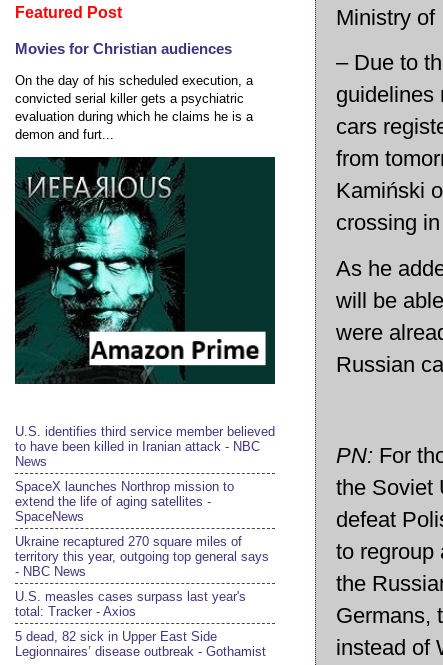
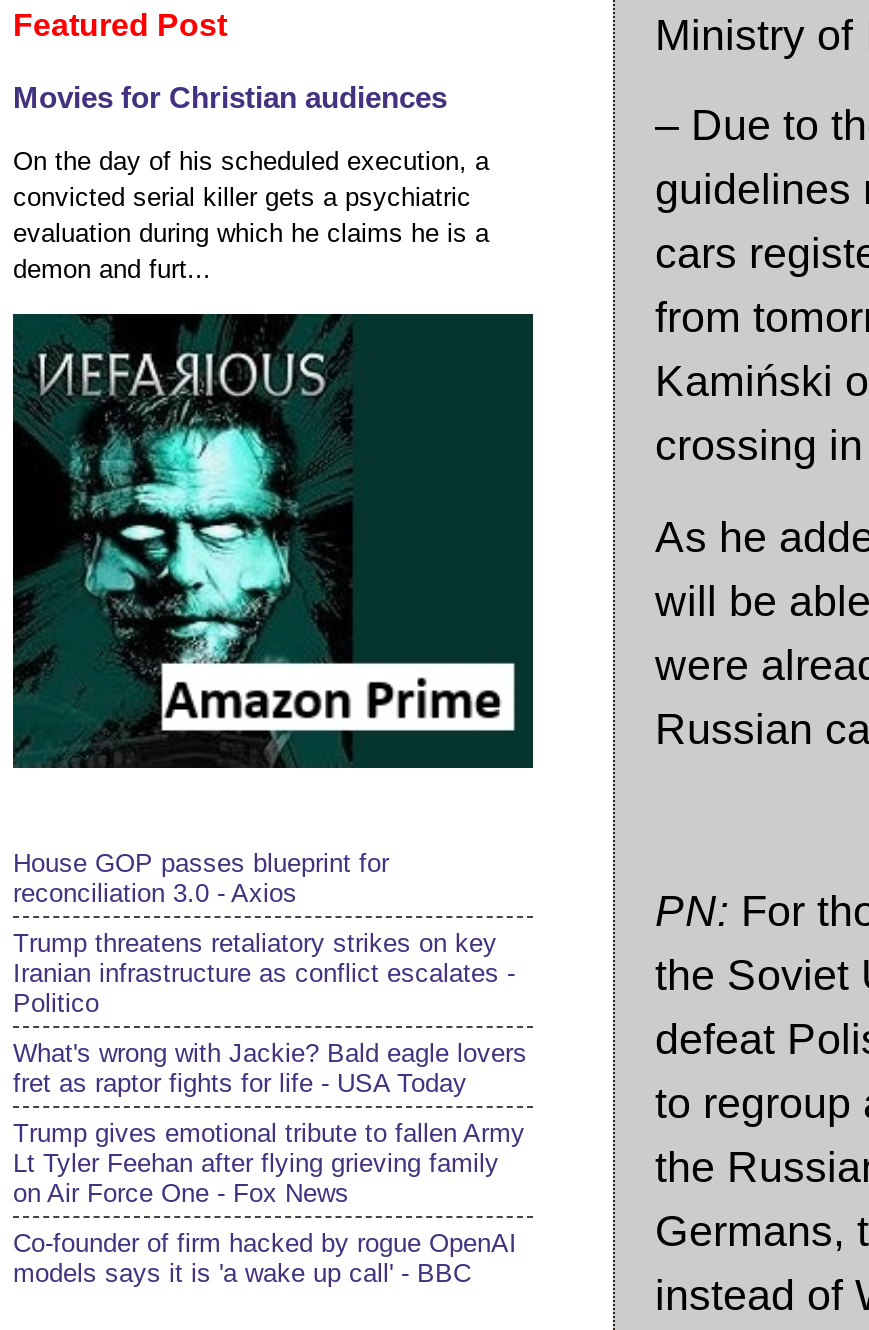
- U.S. identifies third service member believed
- to have been killed in Iranian attack - NBC
- News
+ House GOP passes blueprint for
+ reconciliation 3.0 - Axios

- SpaceX launches Northrop mission to
- extend the life of aging satellites -
- SpaceNews
+ Trump threatens retaliatory strikes on key
+ Iranian infrastructure as conflict escalates -
+ Politico

- Ukraine recaptured 270 square miles of
- territory this year, outgoing top general says
- - NBC News
+ What's wrong with Jackie? Bald eagle lovers
+ fret as raptor fights for life - USA Today

- U.S. measles cases surpass last year's
- total: Tracker - Axios
+ Trump gives emotional tribute to fallen Army
+ Lt Tyler Feehan after flying grieving family
+ on Air Force One - Fox News

- 5 dead, 82 sick in Upper East Side
- Legionnaires’ disease outbreak - Gothamist
+ Co-founder of firm hacked by rogue OpenAI
+ models says it is 'a wake up call' - BBC
